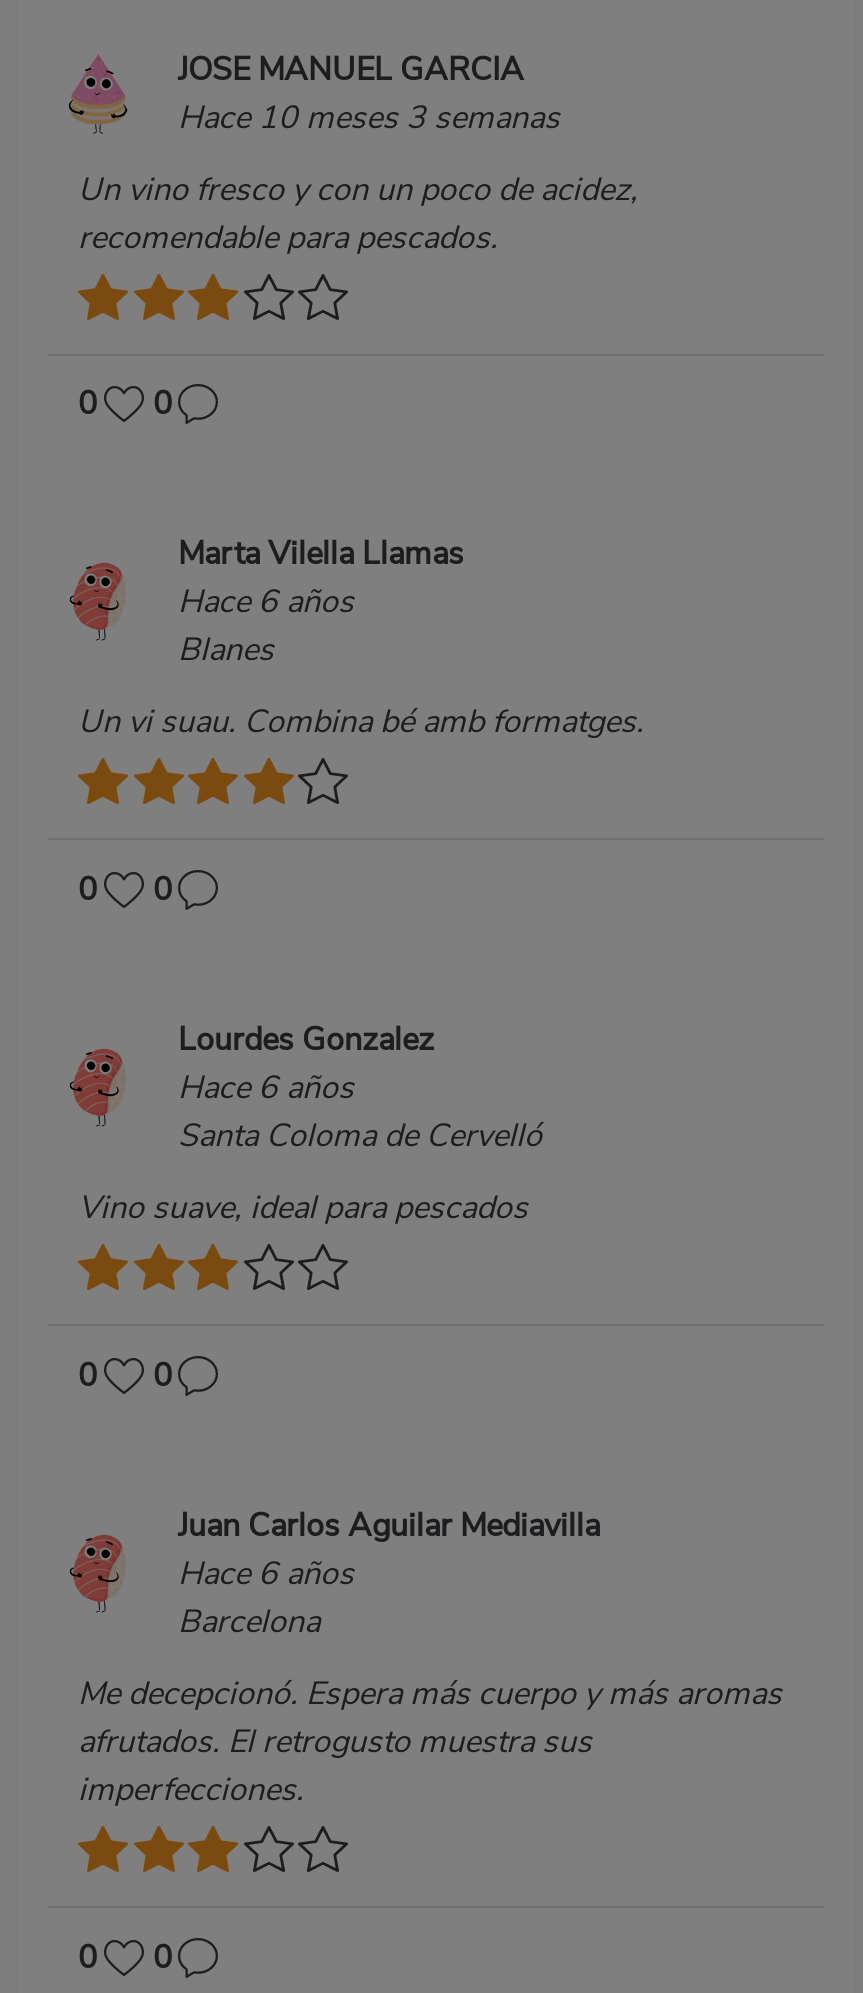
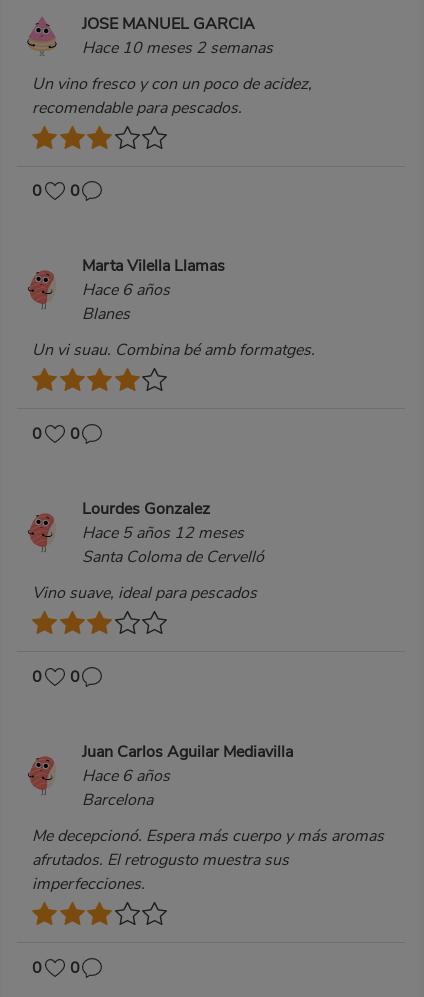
- Hace 10 meses 3 semanas
+ Hace 10 meses 2 semanas

- Hace 6 años
+ Hace 5 años 12 meses
